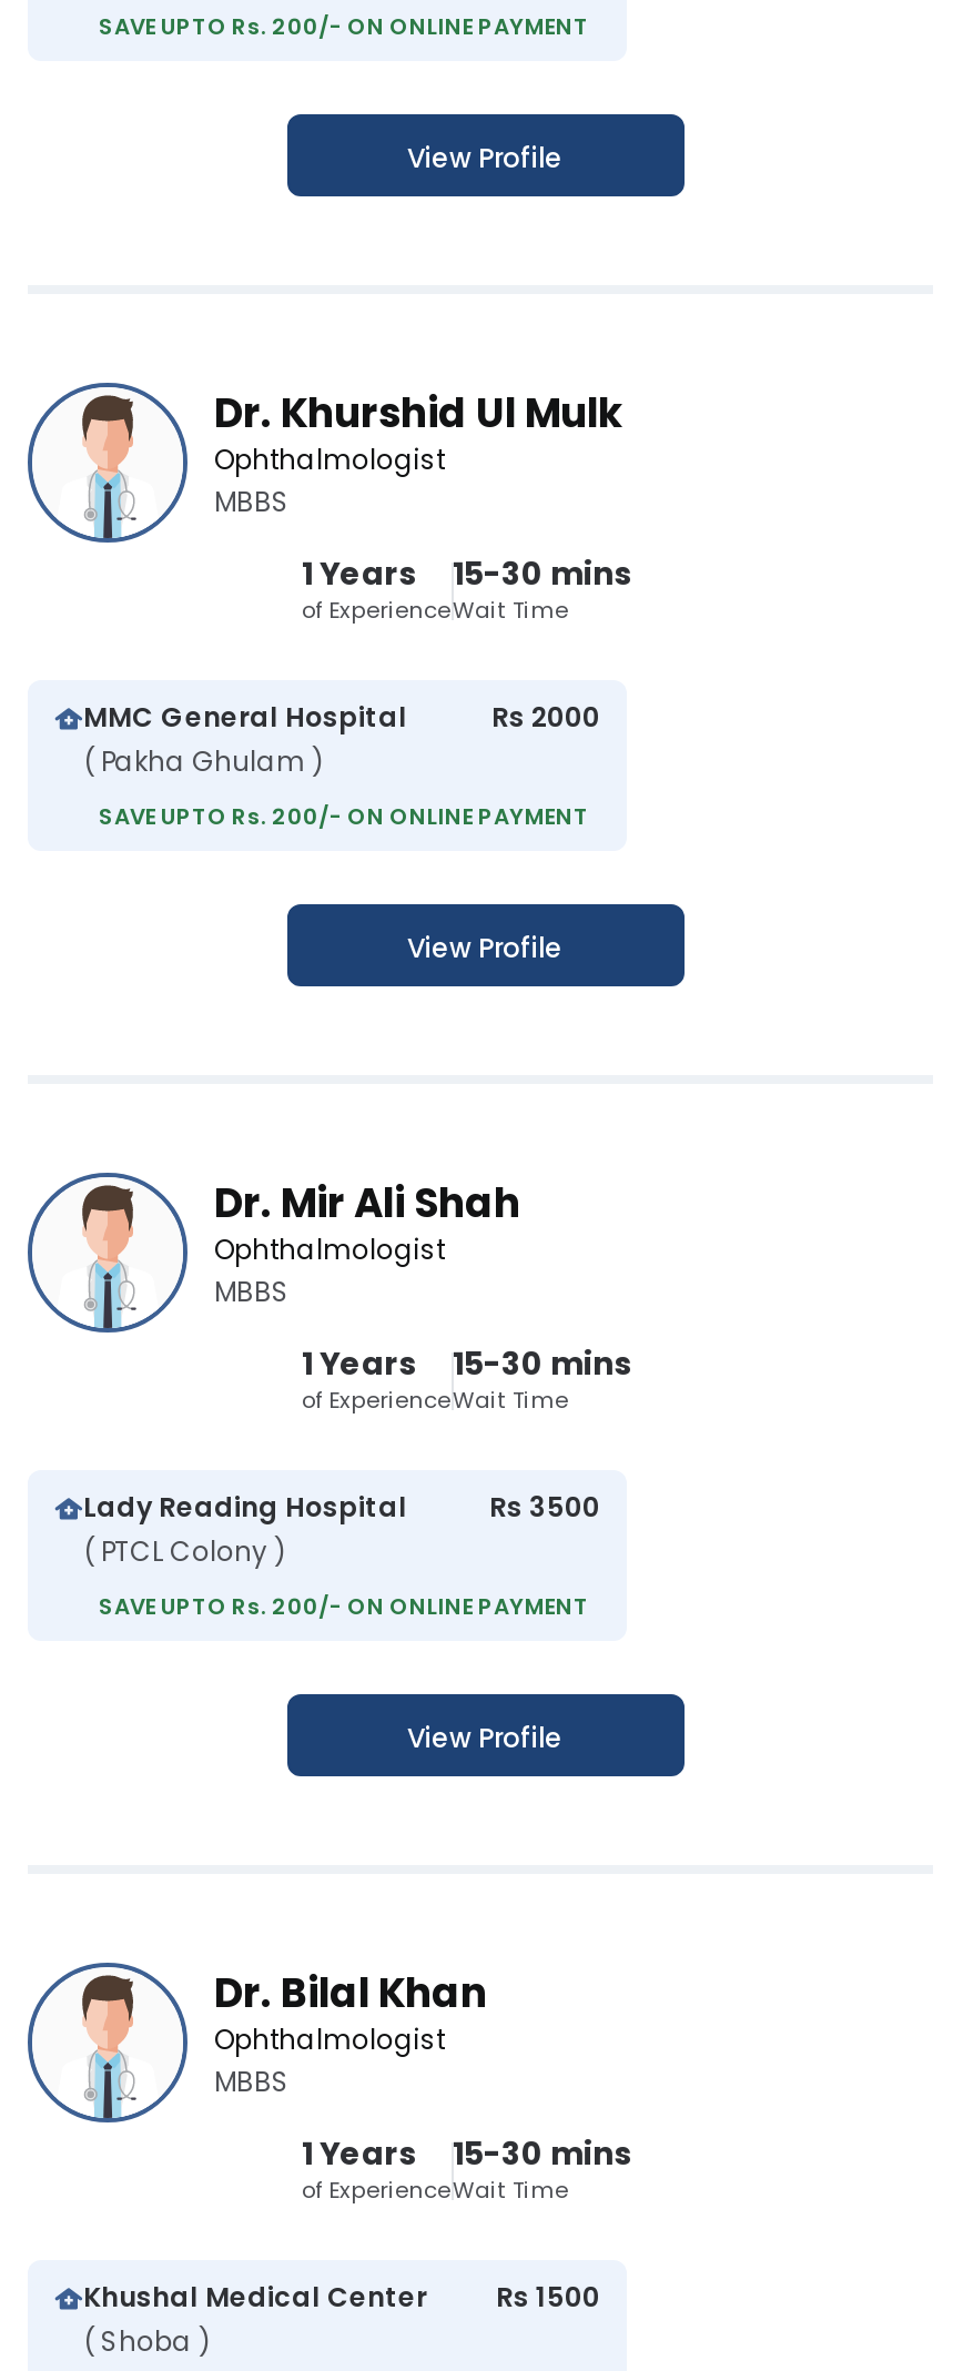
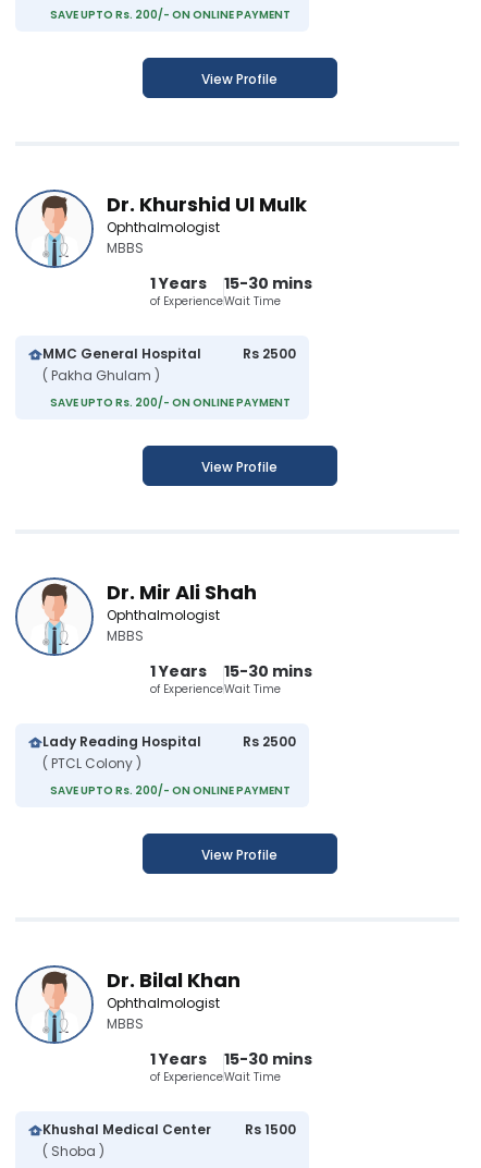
- Rs 2000
+ Rs 2500

- Rs 3500
+ Rs 2500
